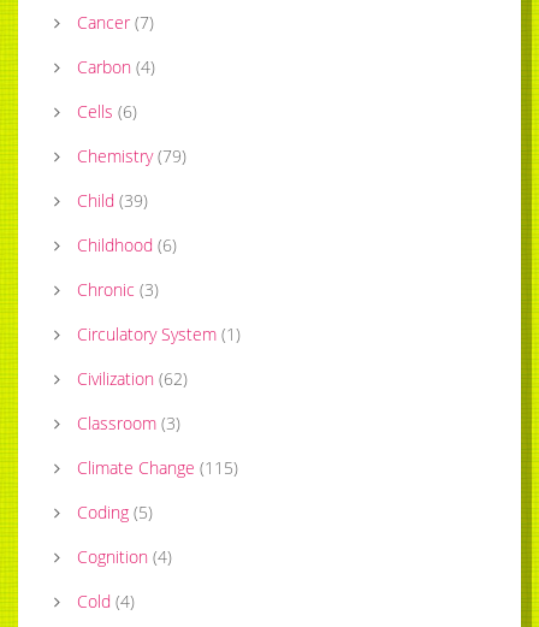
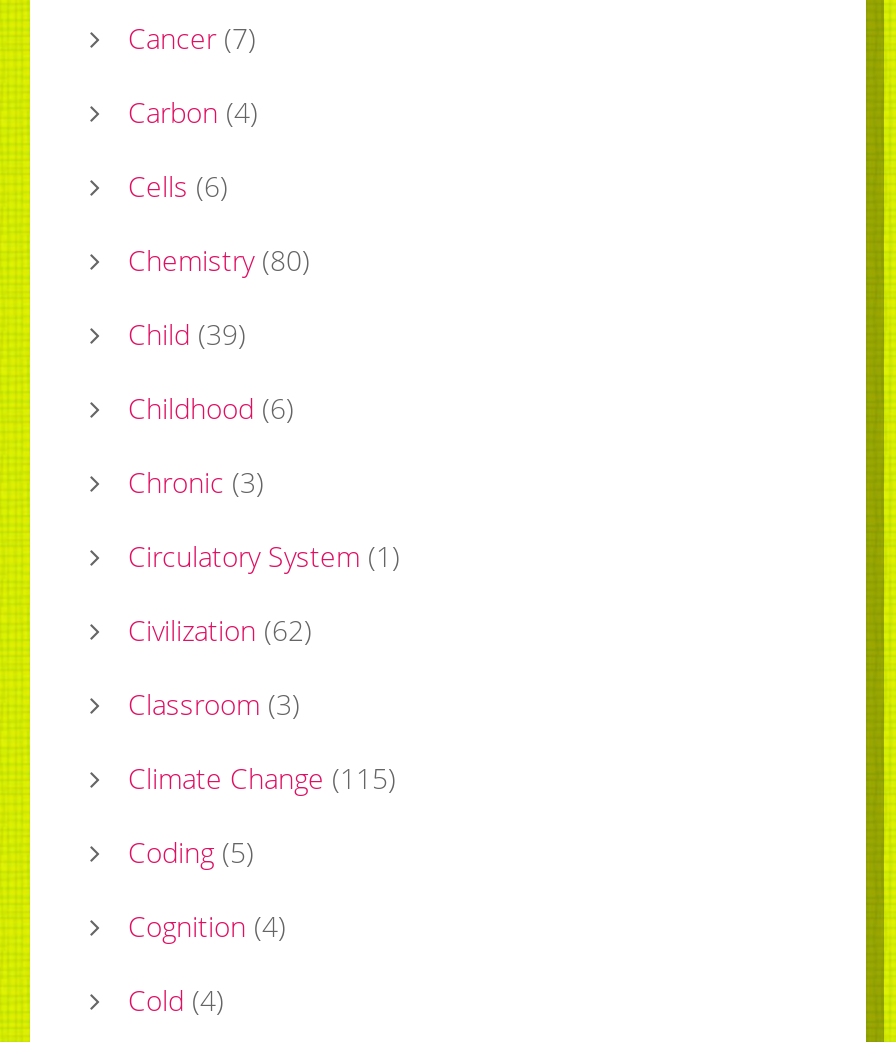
- Chemistry (79)
+ Chemistry (80)
